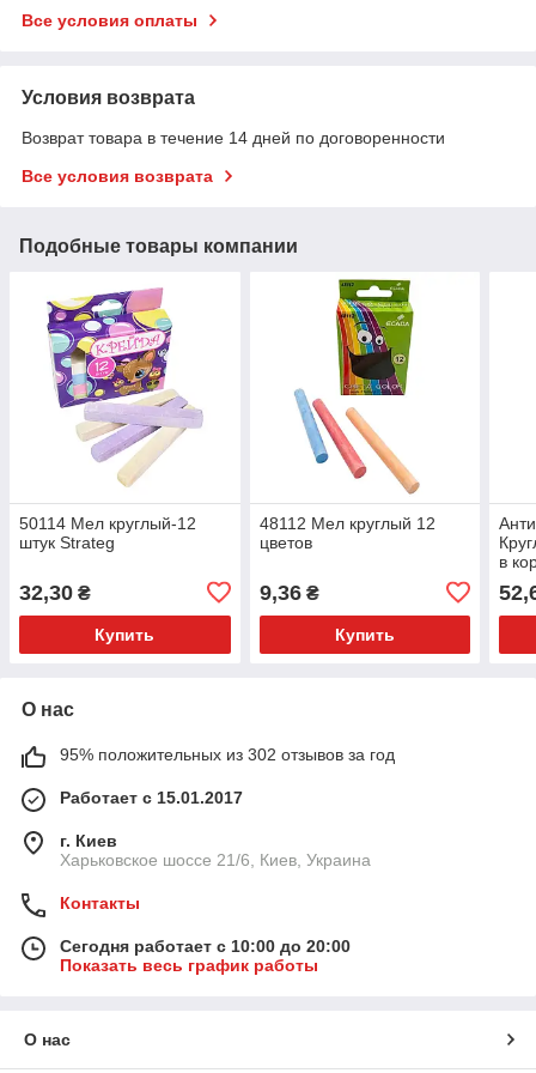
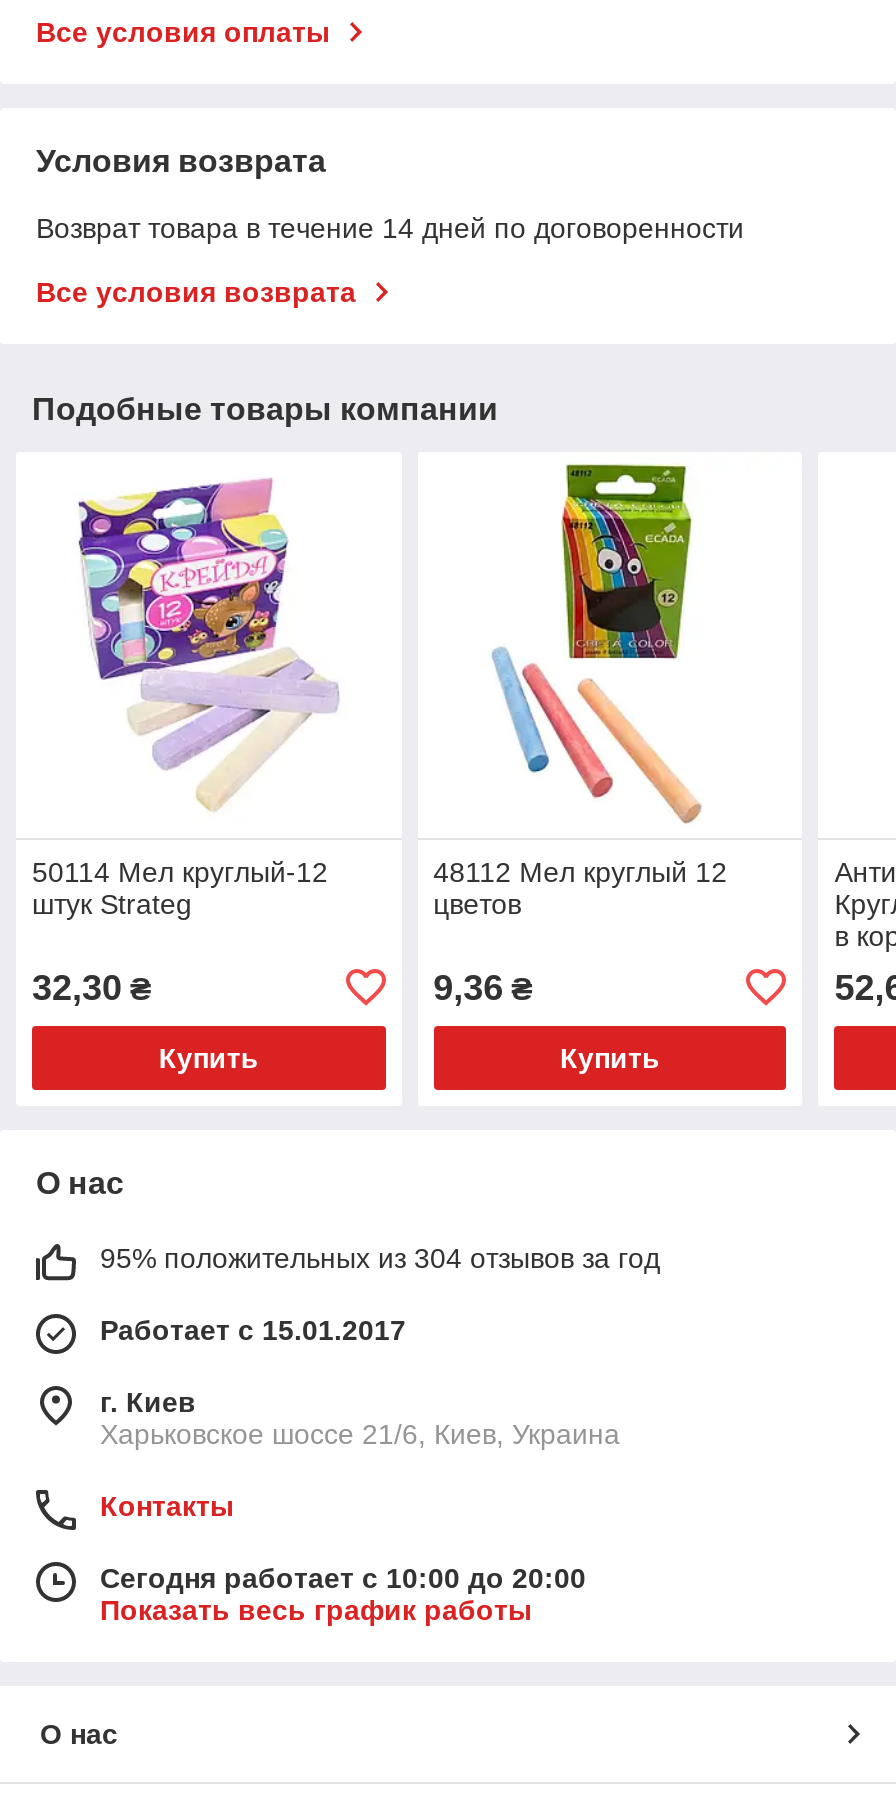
- 95% положительных из 302 отзывов за год
+ 95% положительных из 304 отзывов за год
